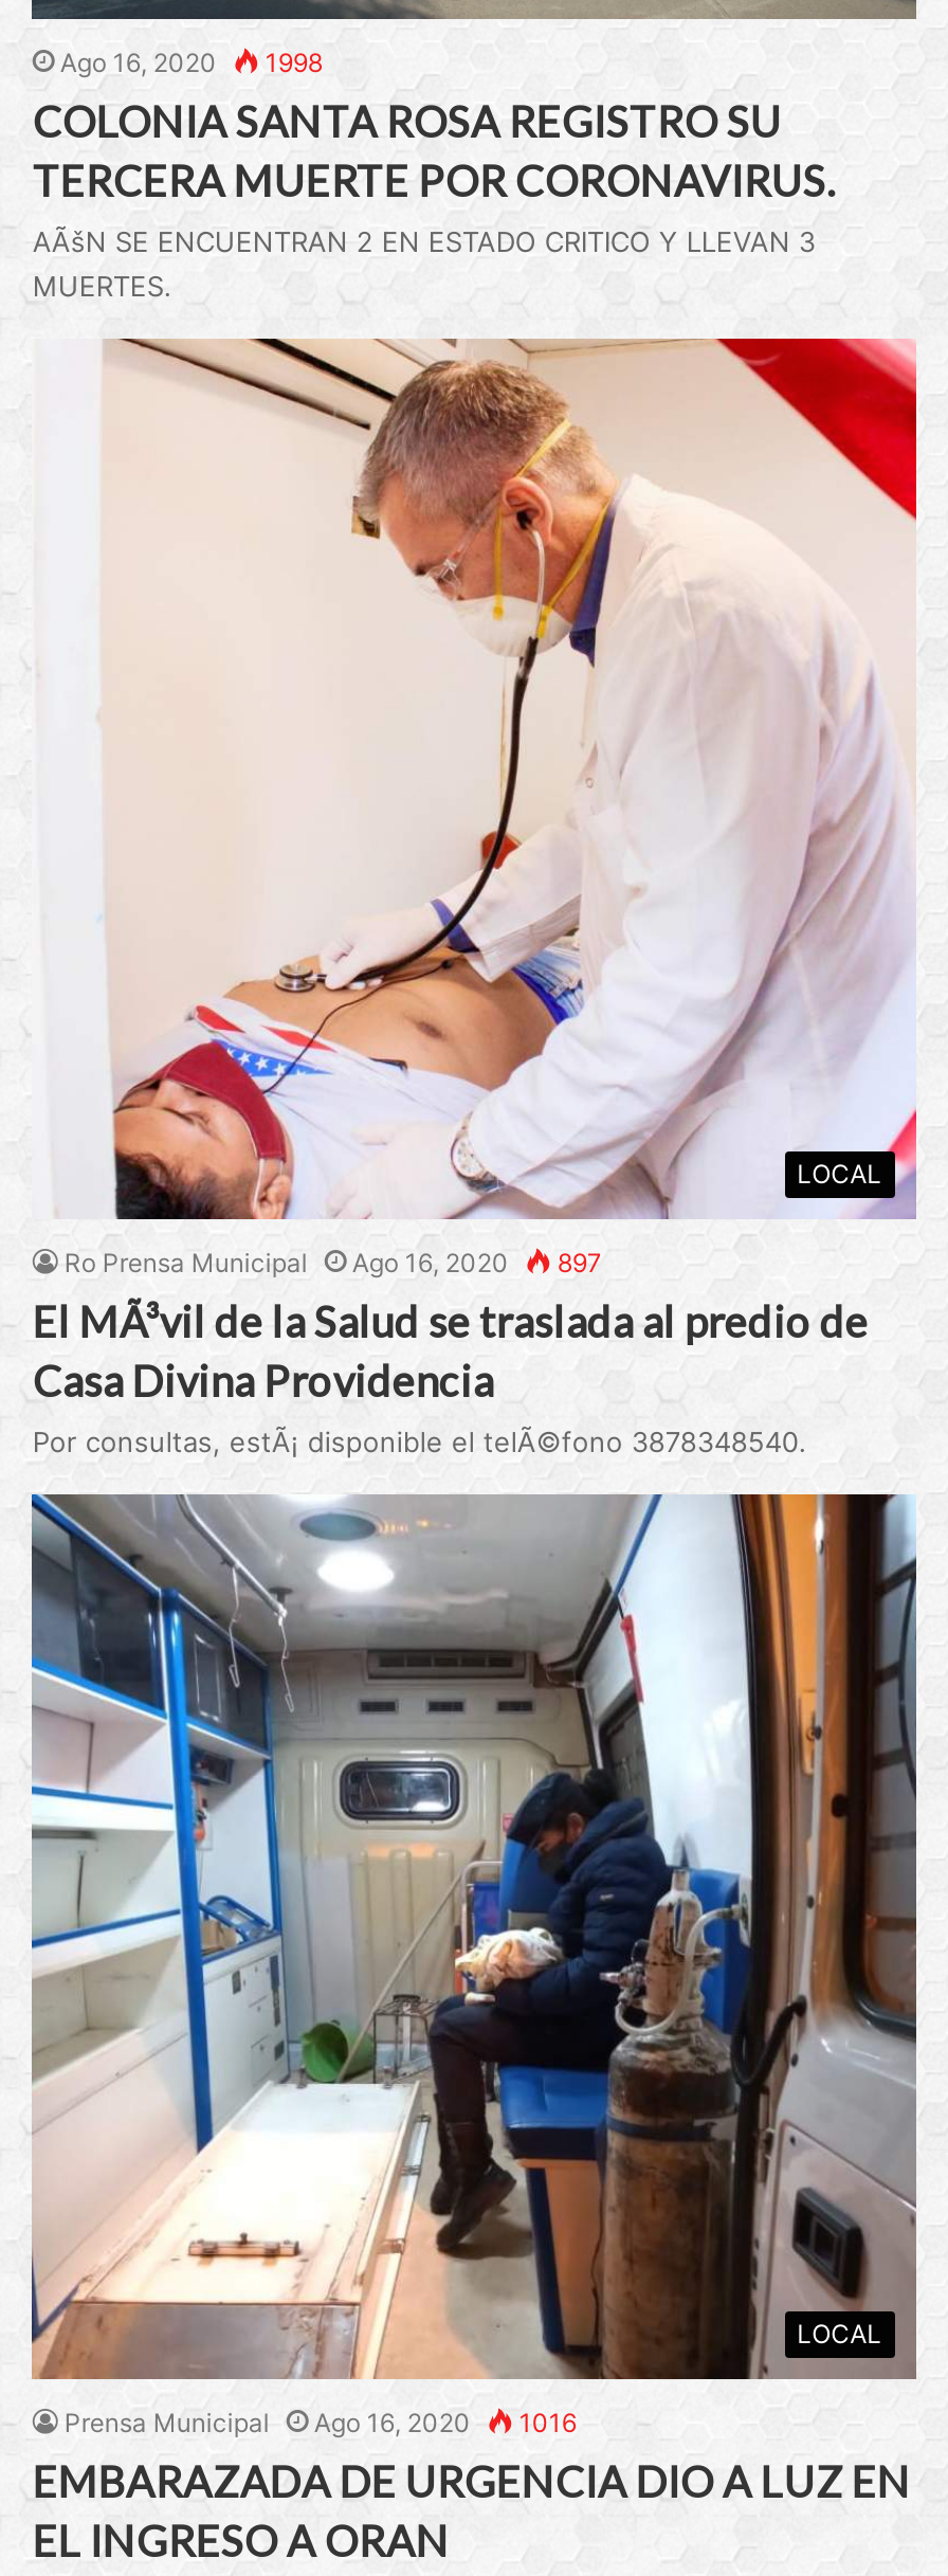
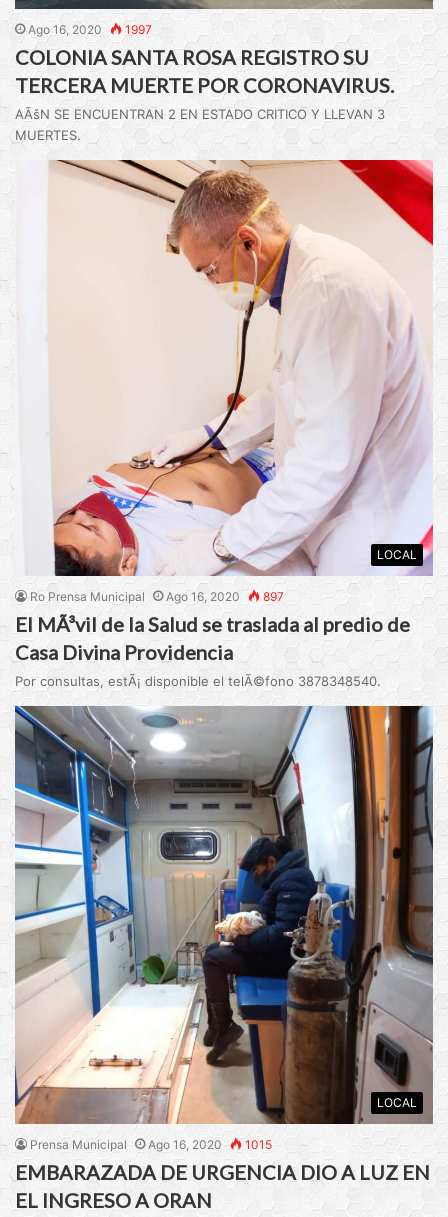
- Ago 16, 2020 1998
+ Ago 16, 2020 1997

- Prensa Municipal Ago 16, 2020 1016
+ Prensa Municipal Ago 16, 2020 1015
